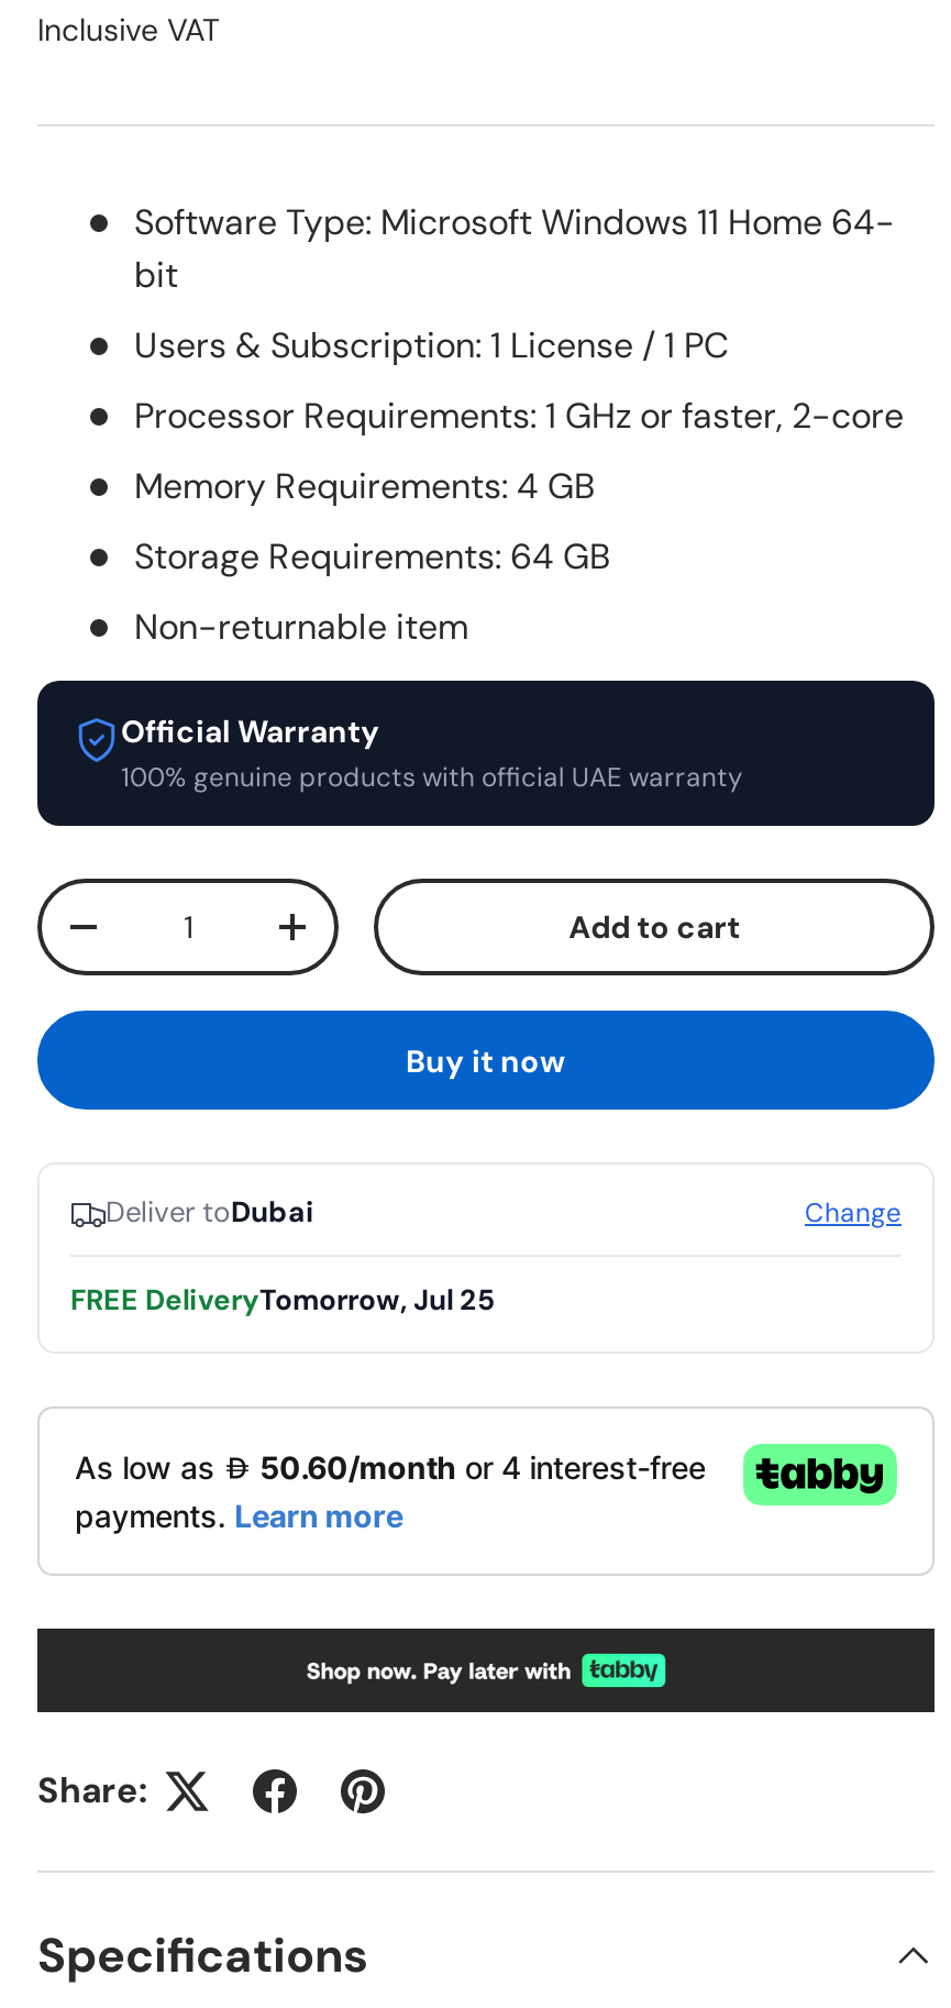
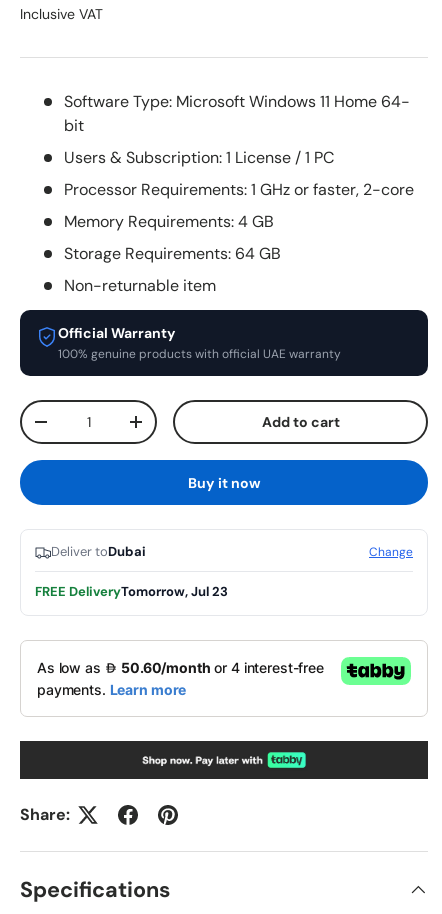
- FREE DeliveryTomorrow, Jul 25
+ FREE DeliveryTomorrow, Jul 23
